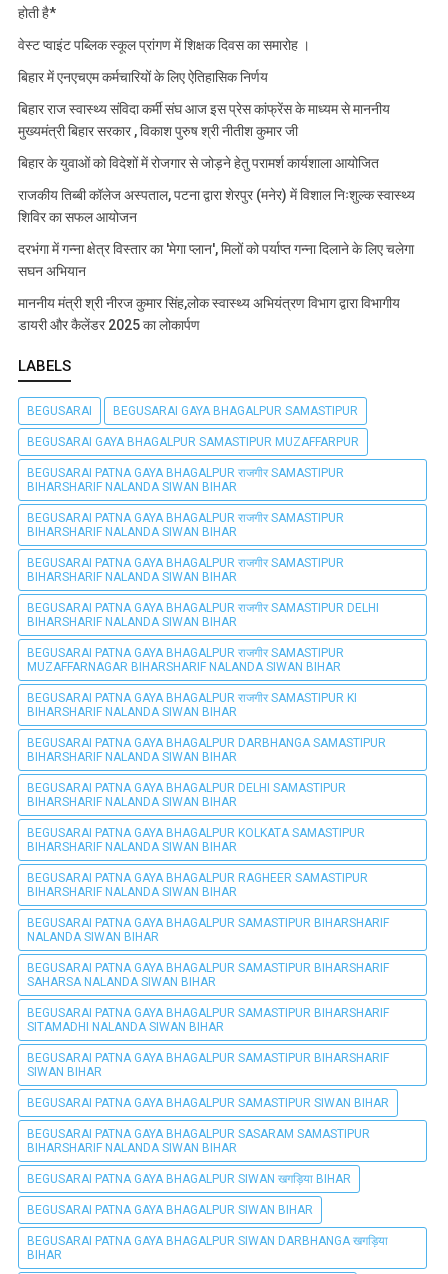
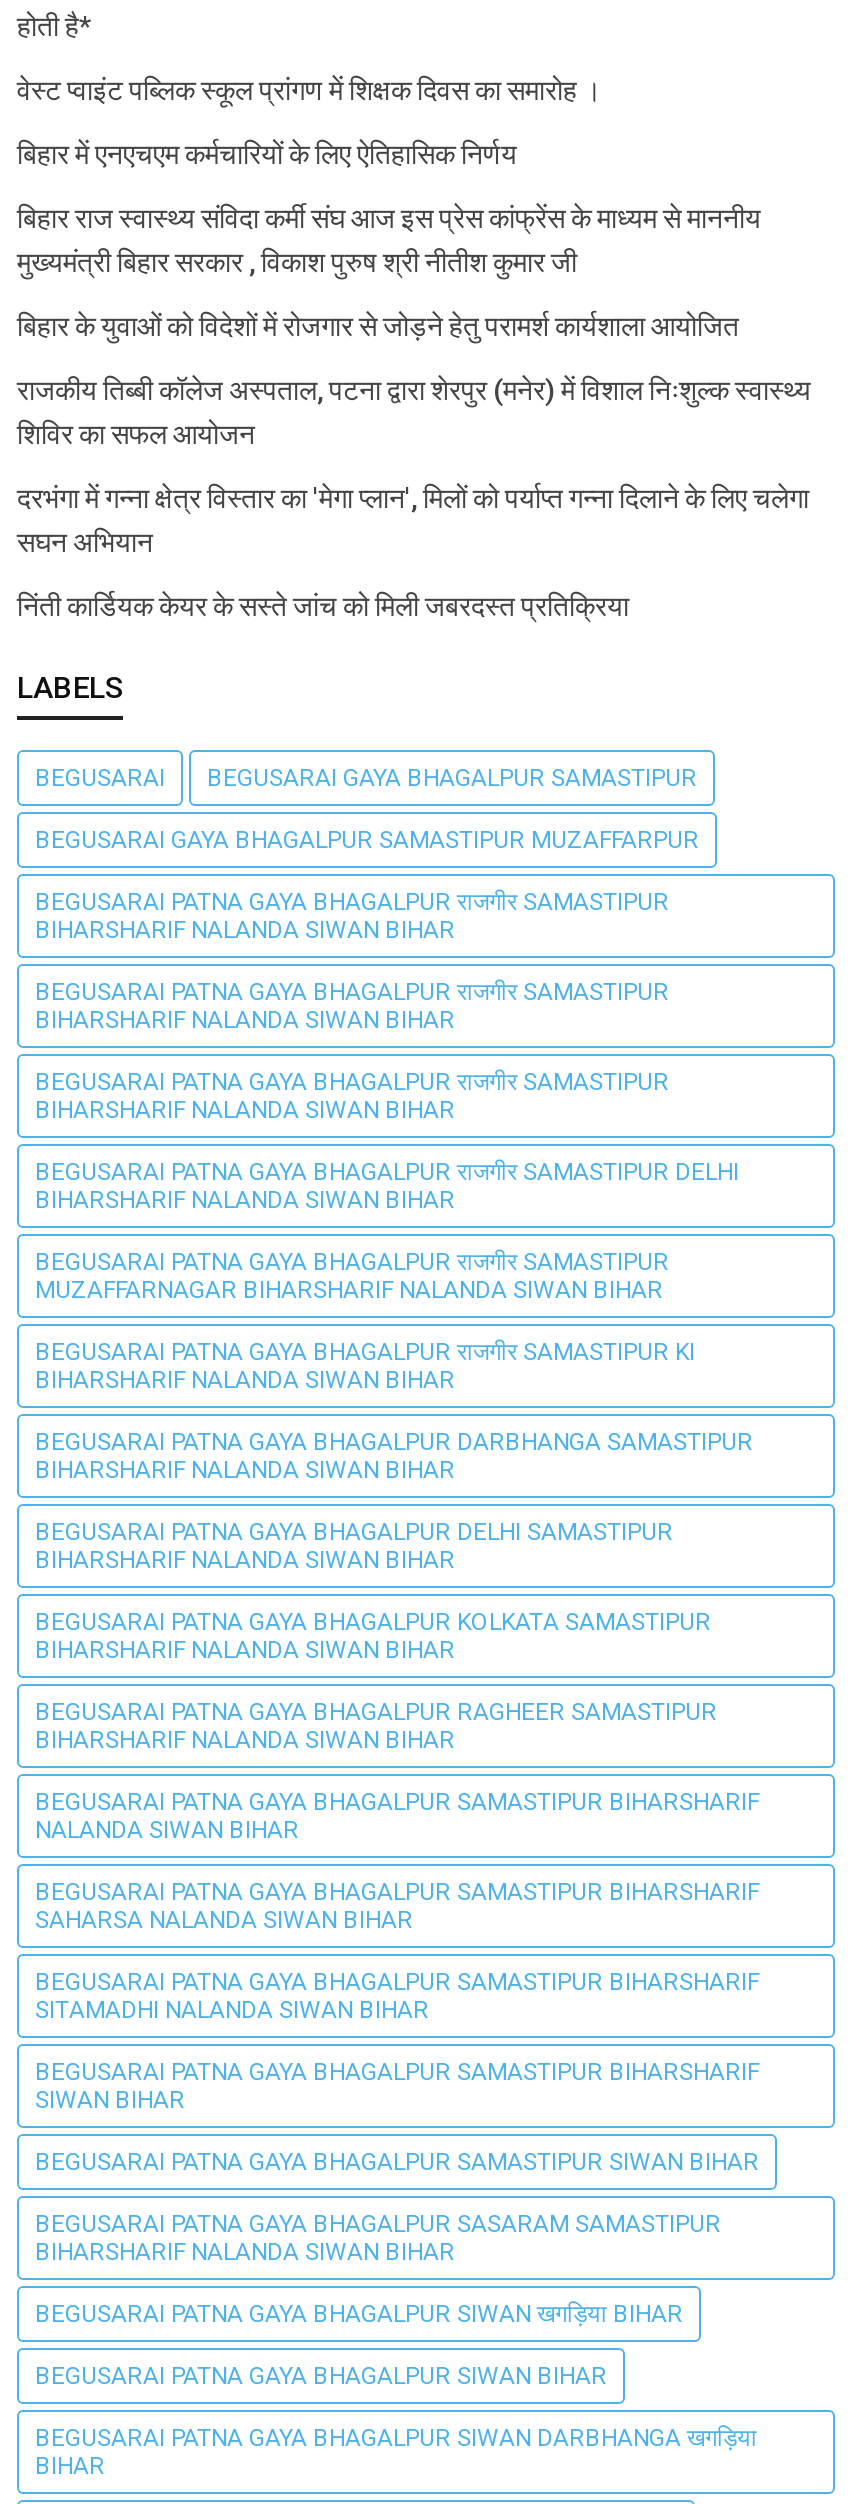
- माननीय मंत्री श्री नीरज कुमार सिंह,लोक स्वास्थ्य अभियंत्रण विभाग द्वारा विभागीय
- डायरी और कैलेंडर 2025 का लोकार्पण
+ निंती कार्डियक केयर के सस्ते जांच को मिली जबरदस्त प्रतिक्रिया
